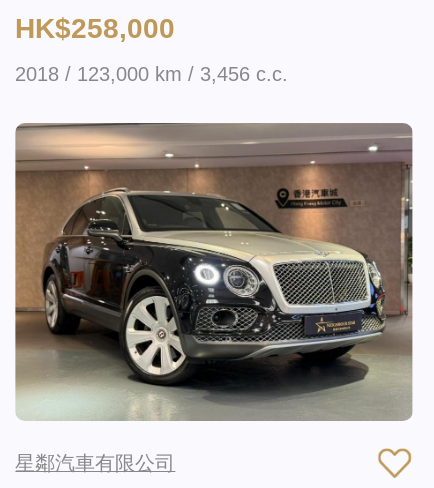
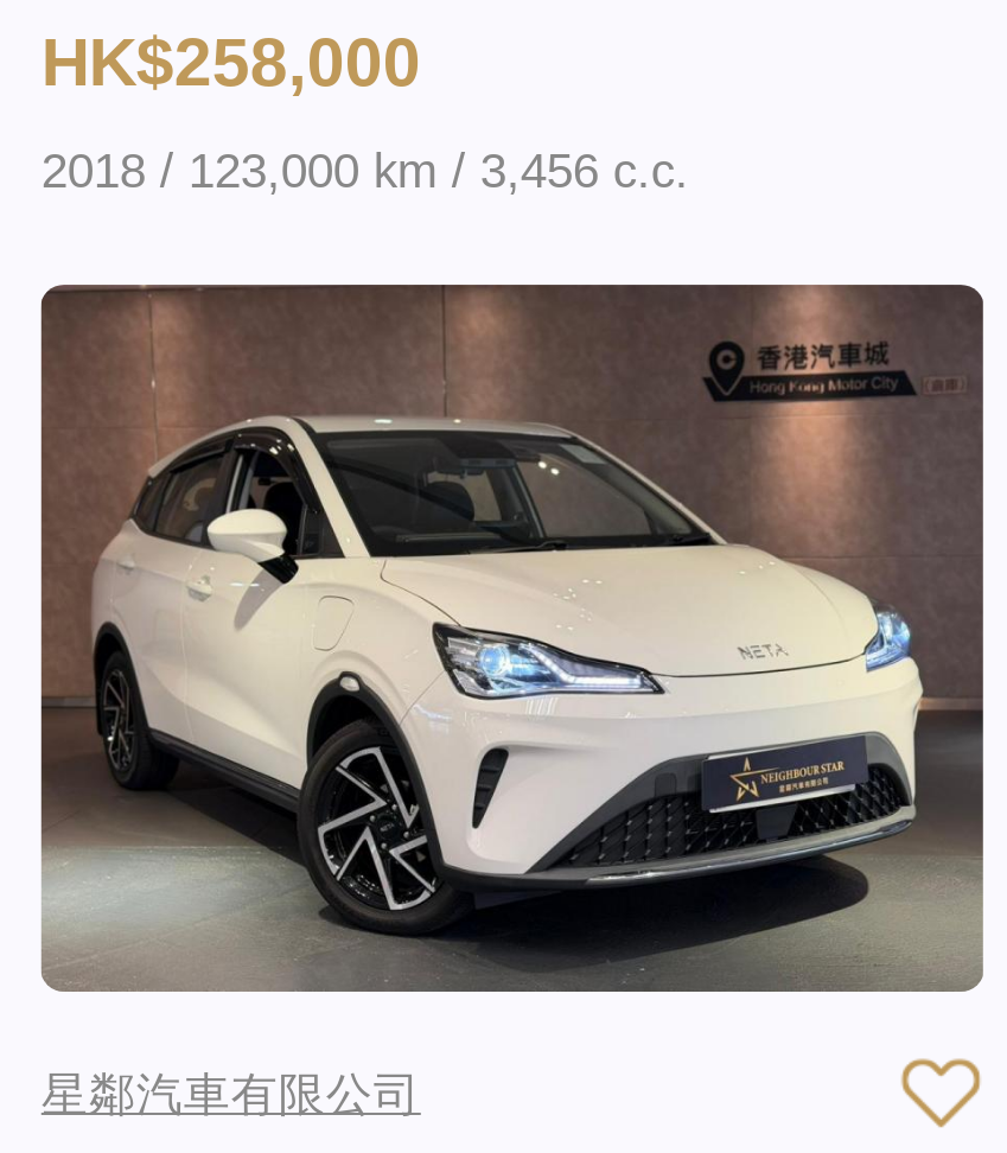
- [image]
+ [image]
